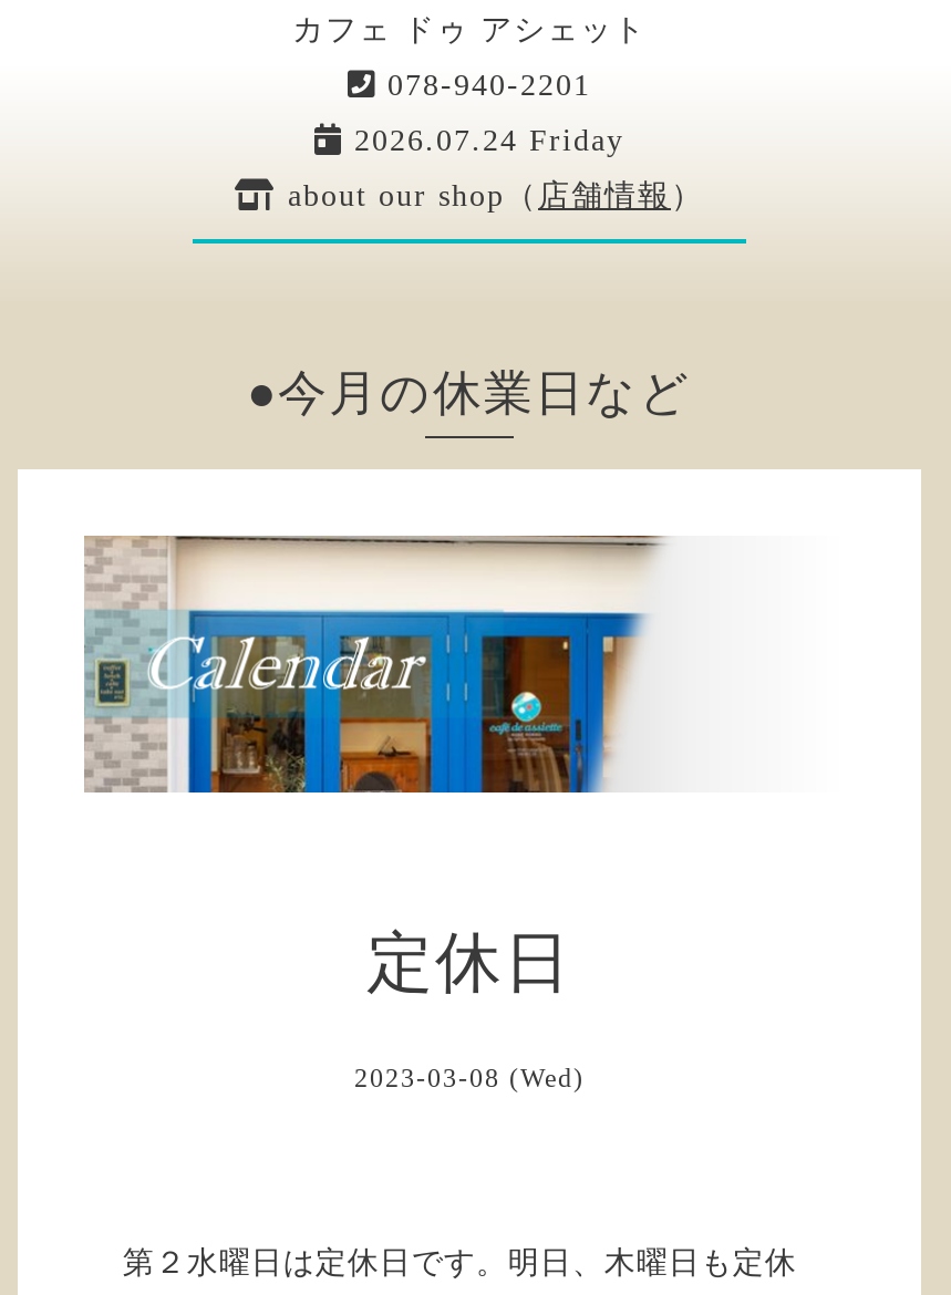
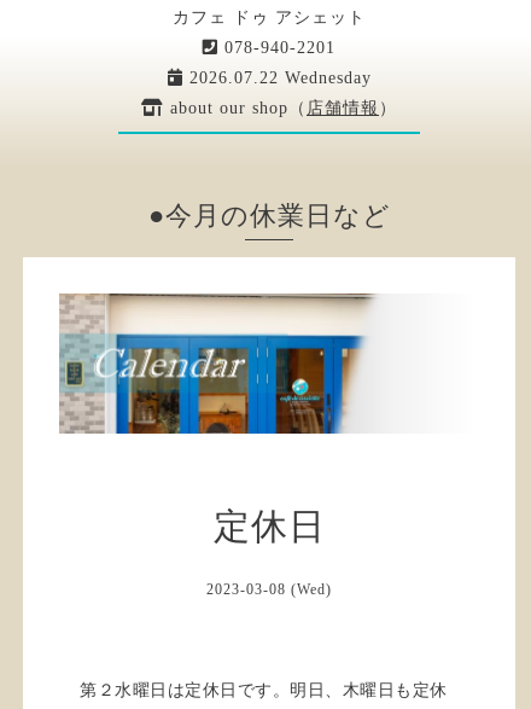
- 2026.07.24 Friday
+ 2026.07.22 Wednesday
